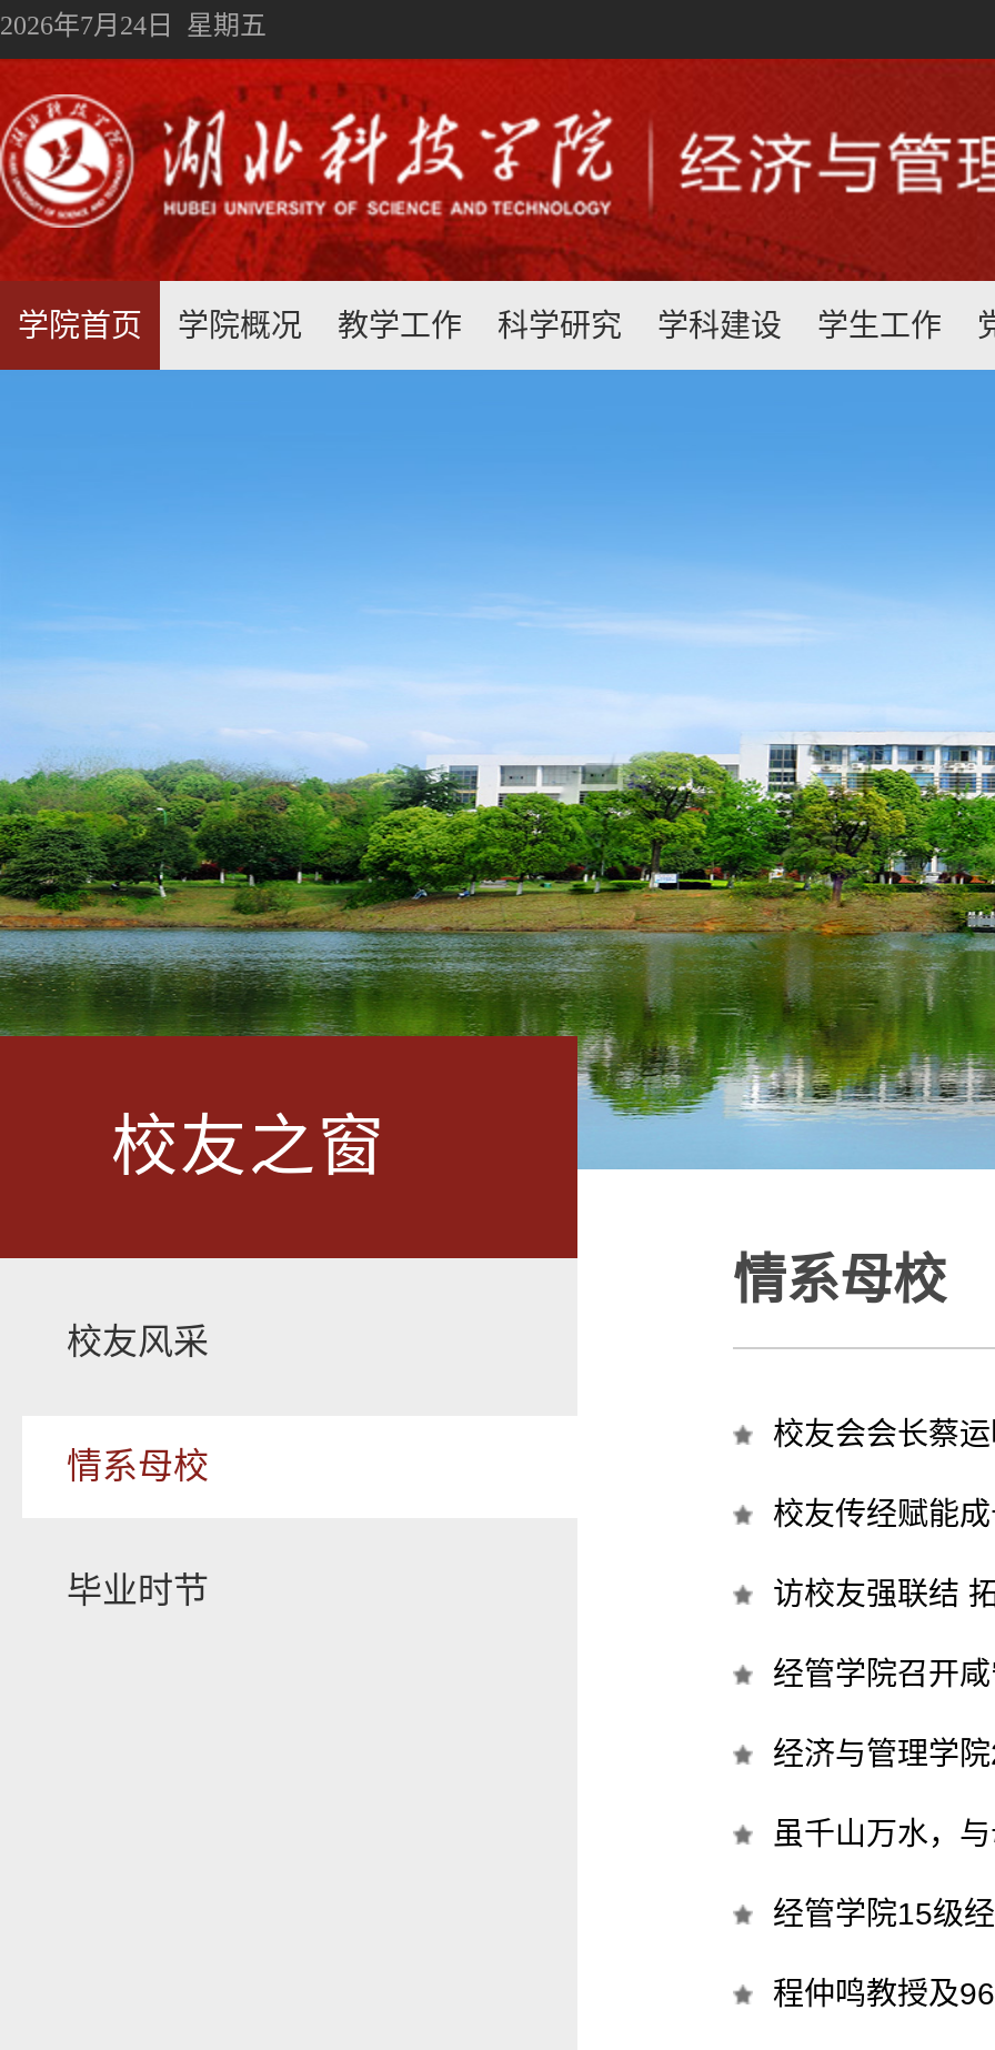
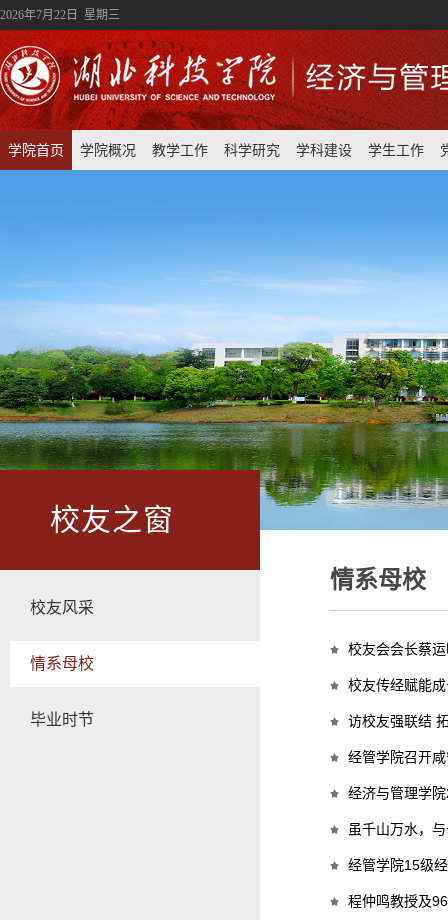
- 2026年7月24日 星期五
+ 2026年7月22日 星期三
